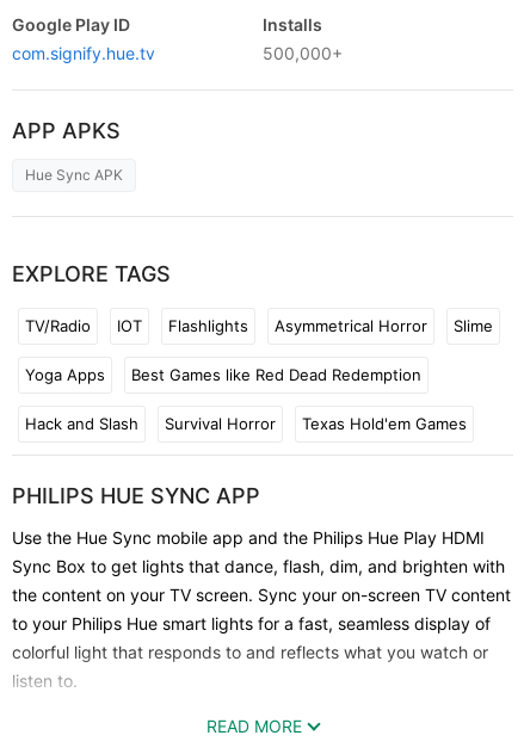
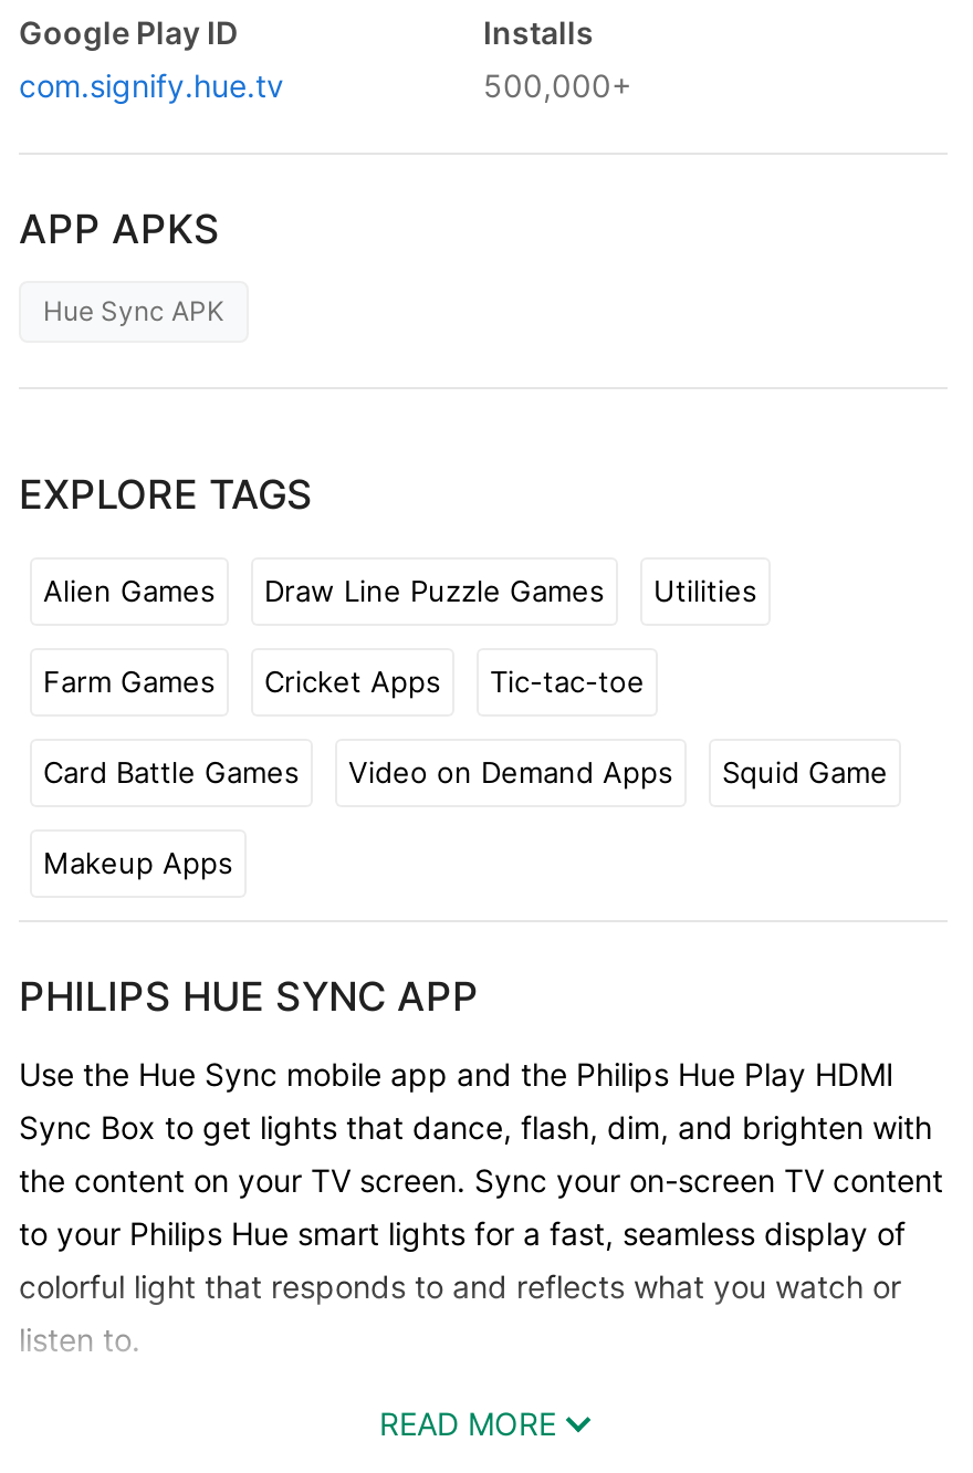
- TV/Radio
- IOT
- Flashlights
- Asymmetrical Horror
- Slime
- Yoga Apps
- Best Games like Red Dead Redemption
- Hack and Slash
- Survival Horror
- Texas Hold'em Games
+ Alien Games
+ Draw Line Puzzle Games
+ Utilities
+ Farm Games
+ Cricket Apps
+ Tic-tac-toe
+ Card Battle Games
+ Video on Demand Apps
+ Squid Game
+ Makeup Apps
